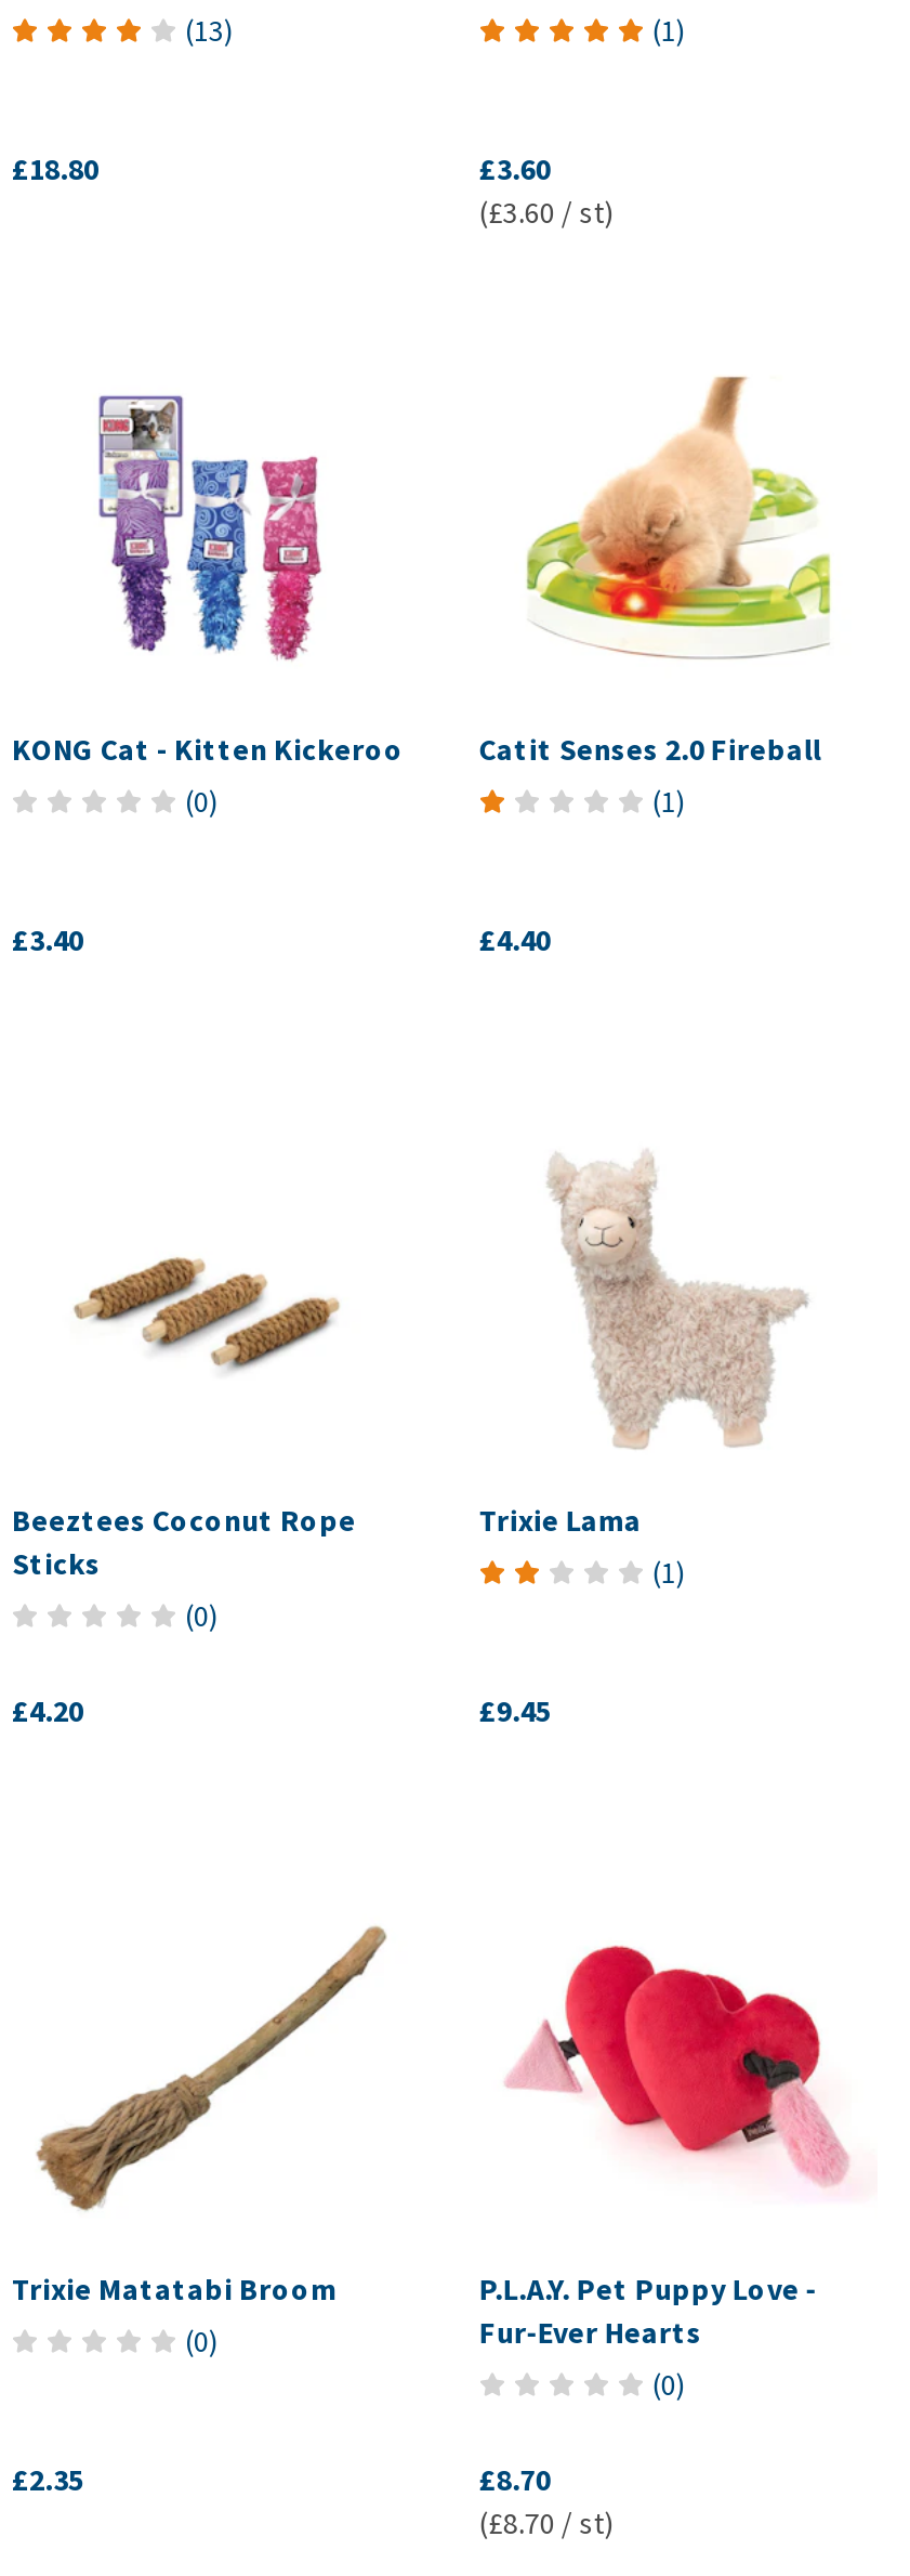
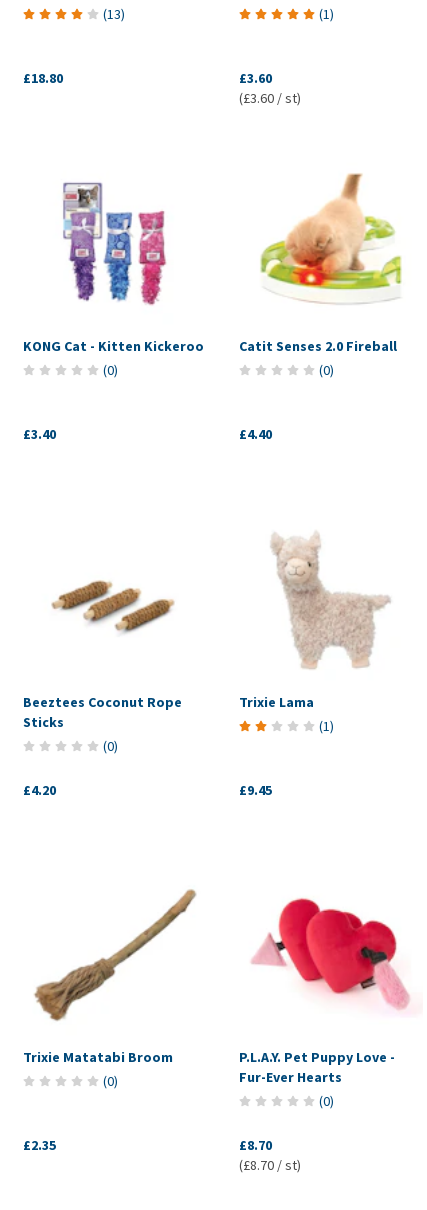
- (1)
+ (0)
